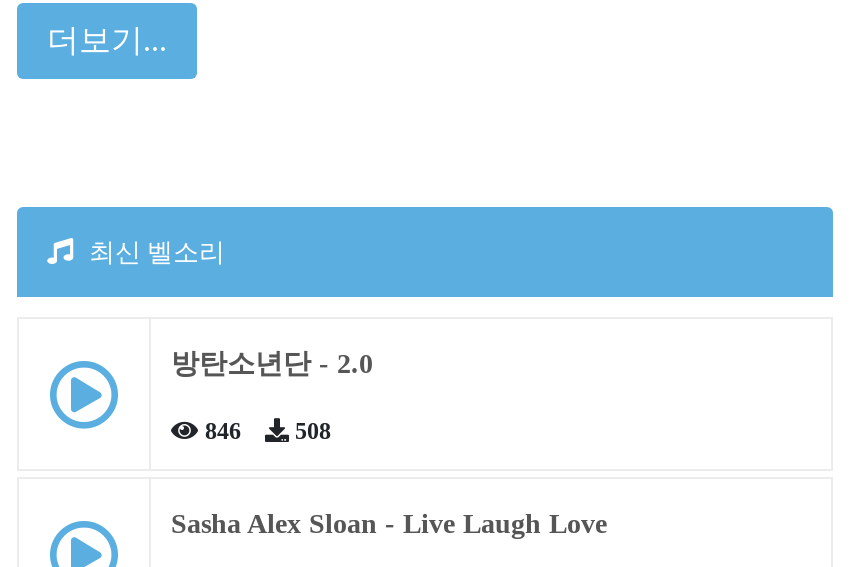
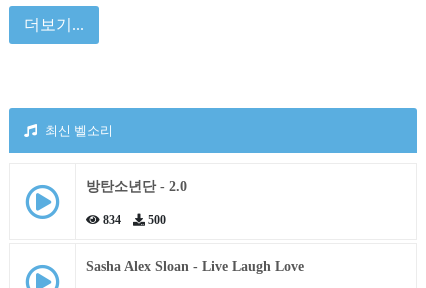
- 846
+ 834

- 508
+ 500
